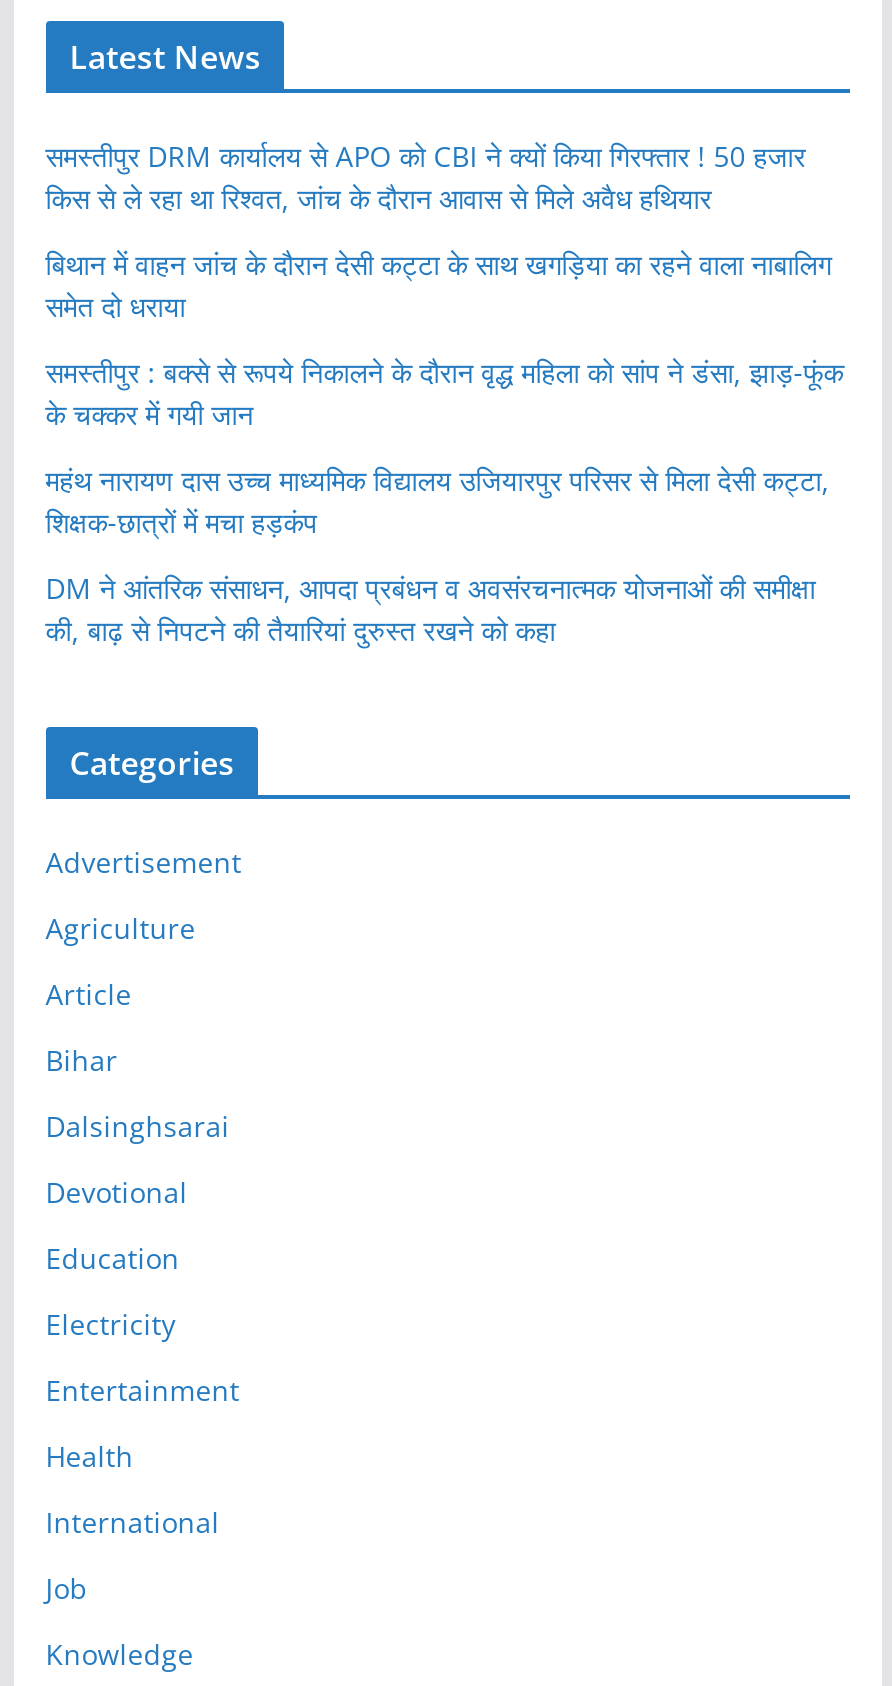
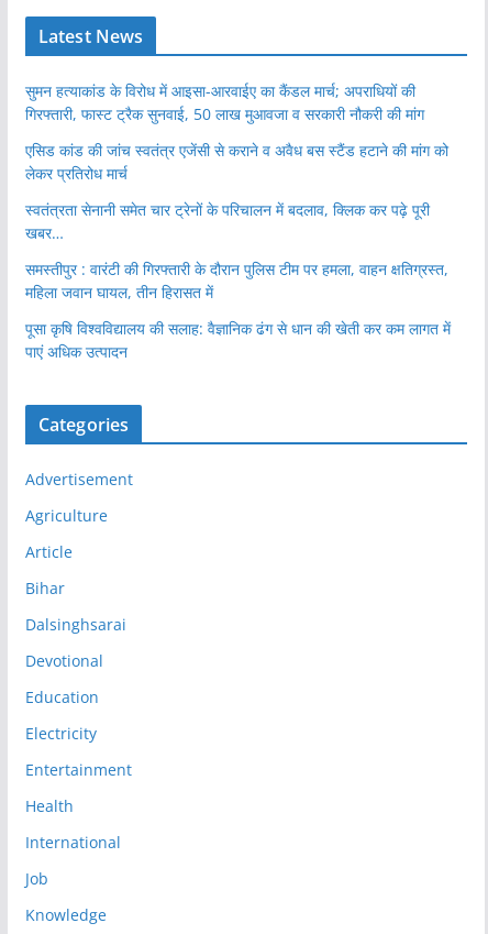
- समस्तीपुर DRM कार्यालय से APO को CBI ने क्यों किया गिरफ्तार ! 50 हजार
- किस से ले रहा था रिश्वत, जांच के दौरान आवास से मिले अवैध हथियार
+ सुमन हत्याकांड के विरोध में आइसा-आरवाईए का कैंडल मार्च; अपराधियों की
+ गिरफ्तारी, फास्ट ट्रैक सुनवाई, 50 लाख मुआवजा व सरकारी नौकरी की मांग

- बिथान में वाहन जांच के दौरान देसी कट्टा के साथ खगड़िया का रहने वाला नाबालिग
- समेत दो धराया
+ एसिड कांड की जांच स्वतंत्र एजेंसी से कराने व अवैध बस स्टैंड हटाने की मांग को
+ लेकर प्रतिरोध मार्च

- समस्तीपुर : बक्से से रूपये निकालने के दौरान वृद्ध महिला को सांप ने डंसा, झाड़-फूंक
- के चक्कर में गयी जान
+ स्वतंत्रता सेनानी समेत चार ट्रेनों के परिचालन में बदलाव, क्लिक कर पढ़े पूरी
+ खबर…

- महंथ नारायण दास उच्च माध्यमिक विद्यालय उजियारपुर परिसर से मिला देसी कट्टा,
- शिक्षक-छात्रों में मचा हड़कंप
+ समस्तीपुर : वारंटी की गिरफ्तारी के दौरान पुलिस टीम पर हमला, वाहन क्षतिग्रस्त,
+ महिला जवान घायल, तीन हिरासत में

- DM ने आंतरिक संसाधन, आपदा प्रबंधन व अवसंरचनात्मक योजनाओं की समीक्षा
- की, बाढ़ से निपटने की तैयारियां दुरुस्त रखने को कहा
+ पूसा कृषि विश्वविद्यालय की सलाह: वैज्ञानिक ढंग से धान की खेती कर कम लागत में
+ पाएं अधिक उत्पादन
